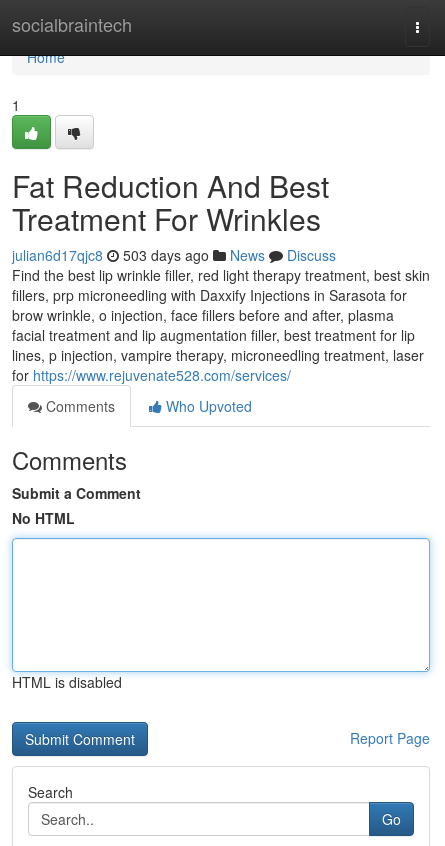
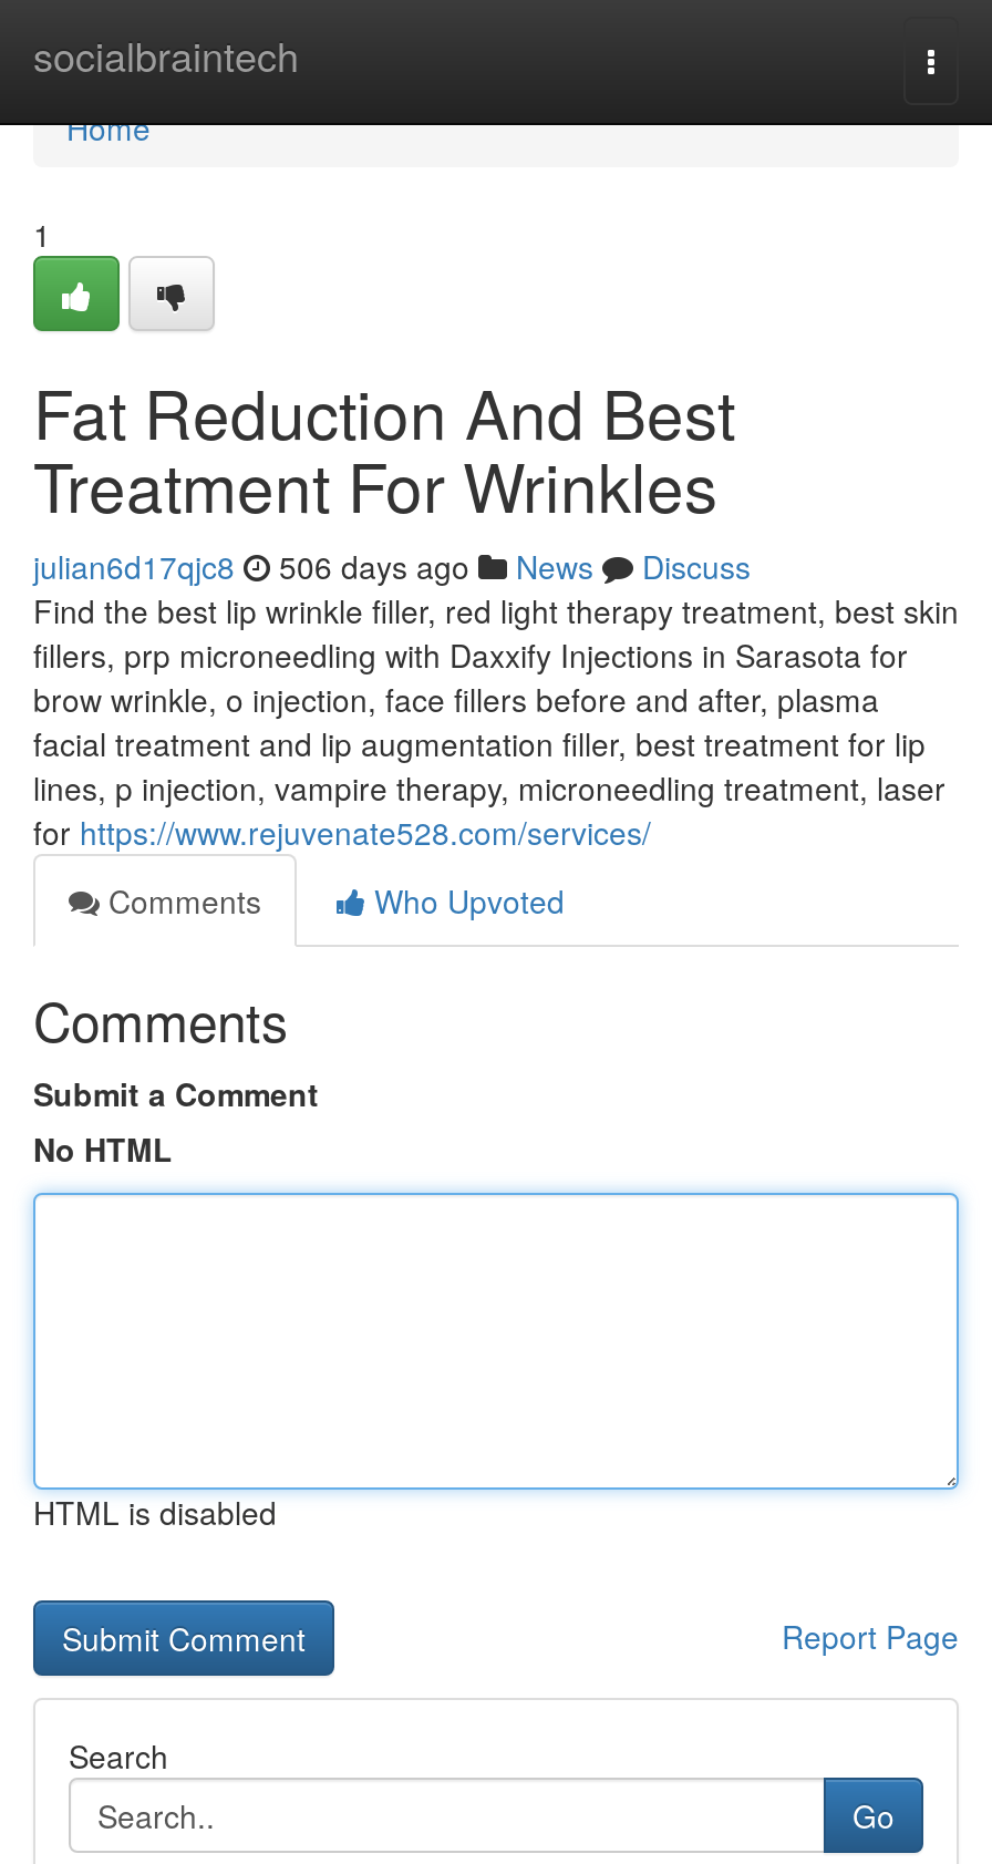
- julian6d17qjc8 503 days ago News Discuss
+ julian6d17qjc8 506 days ago News Discuss
